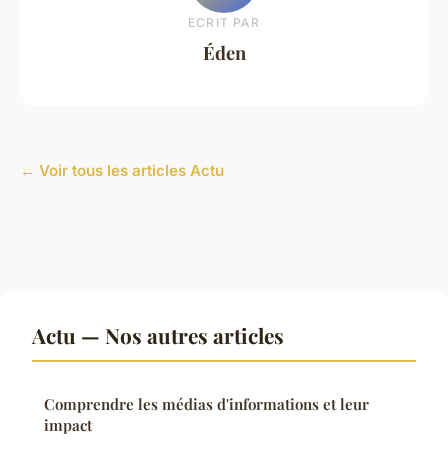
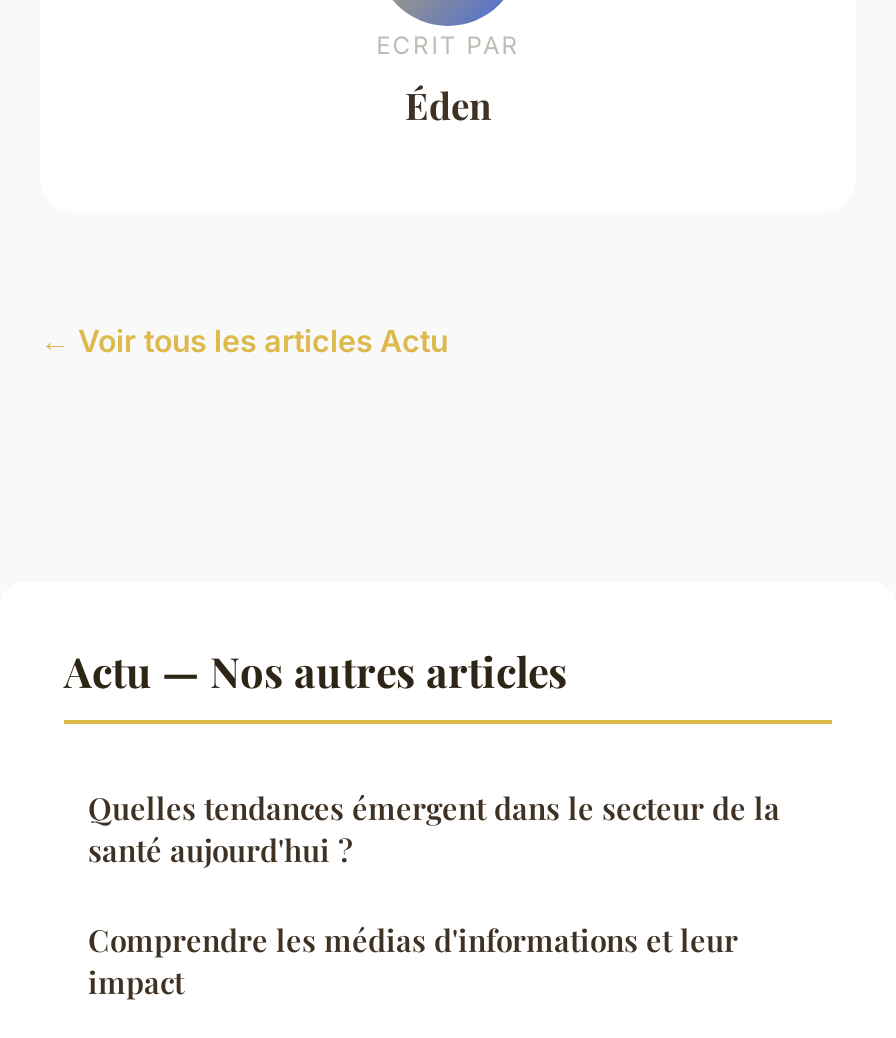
+ Quelles tendances émergent dans le secteur de la
+ santé aujourd'hui ?
